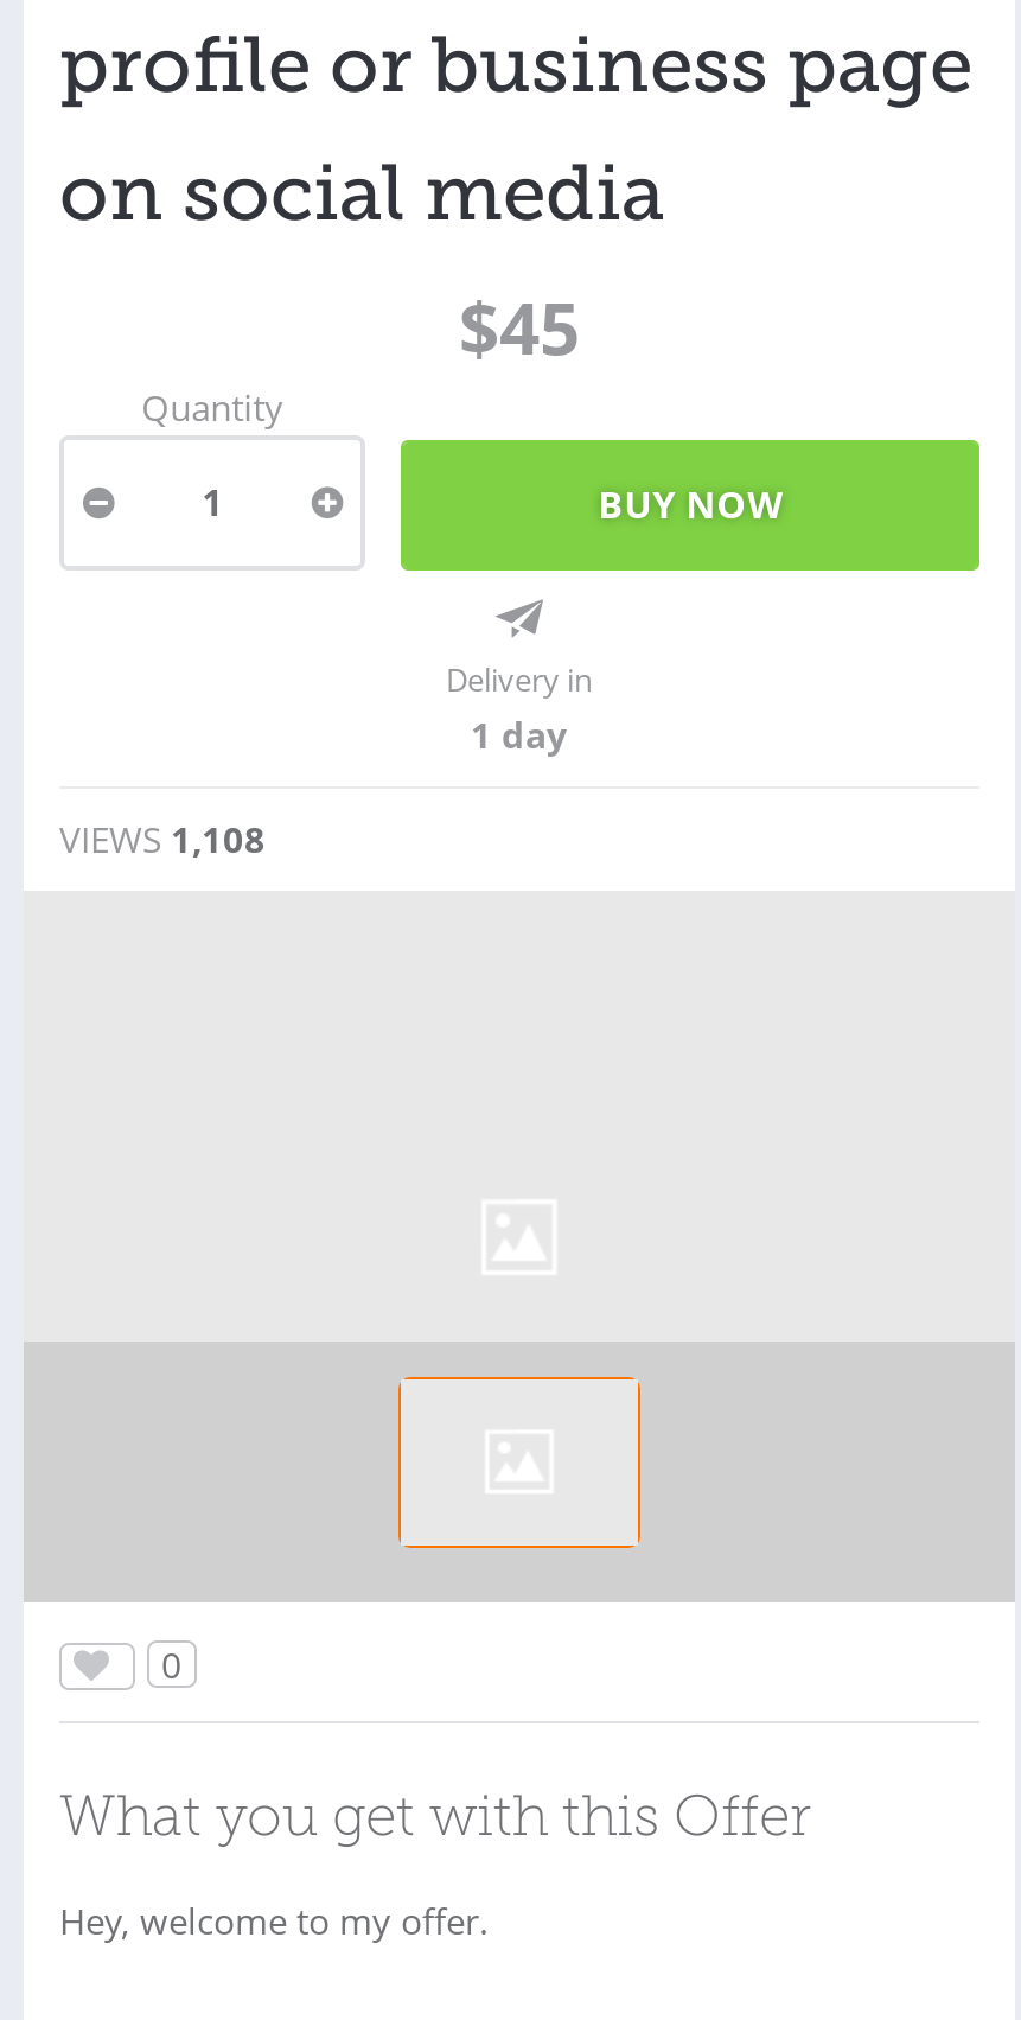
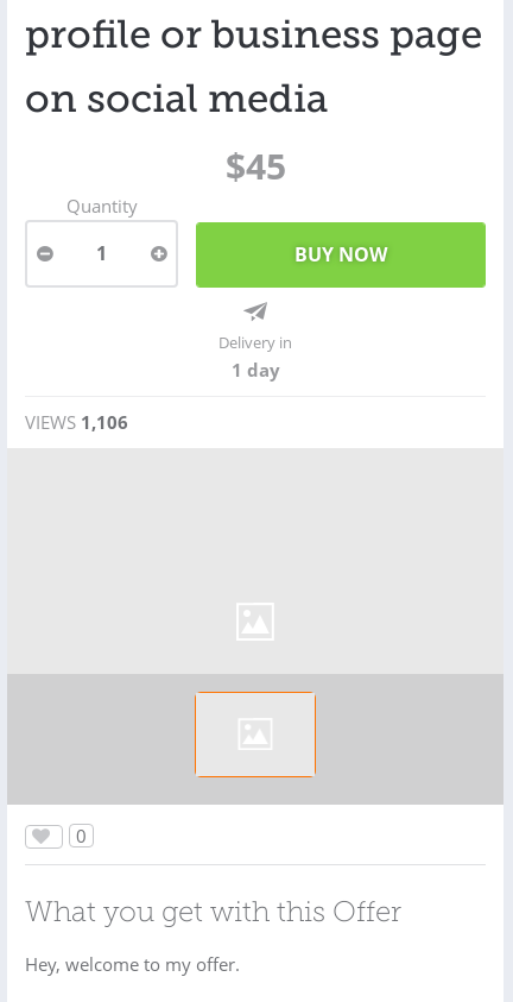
- VIEWS 1,108
+ VIEWS 1,106
